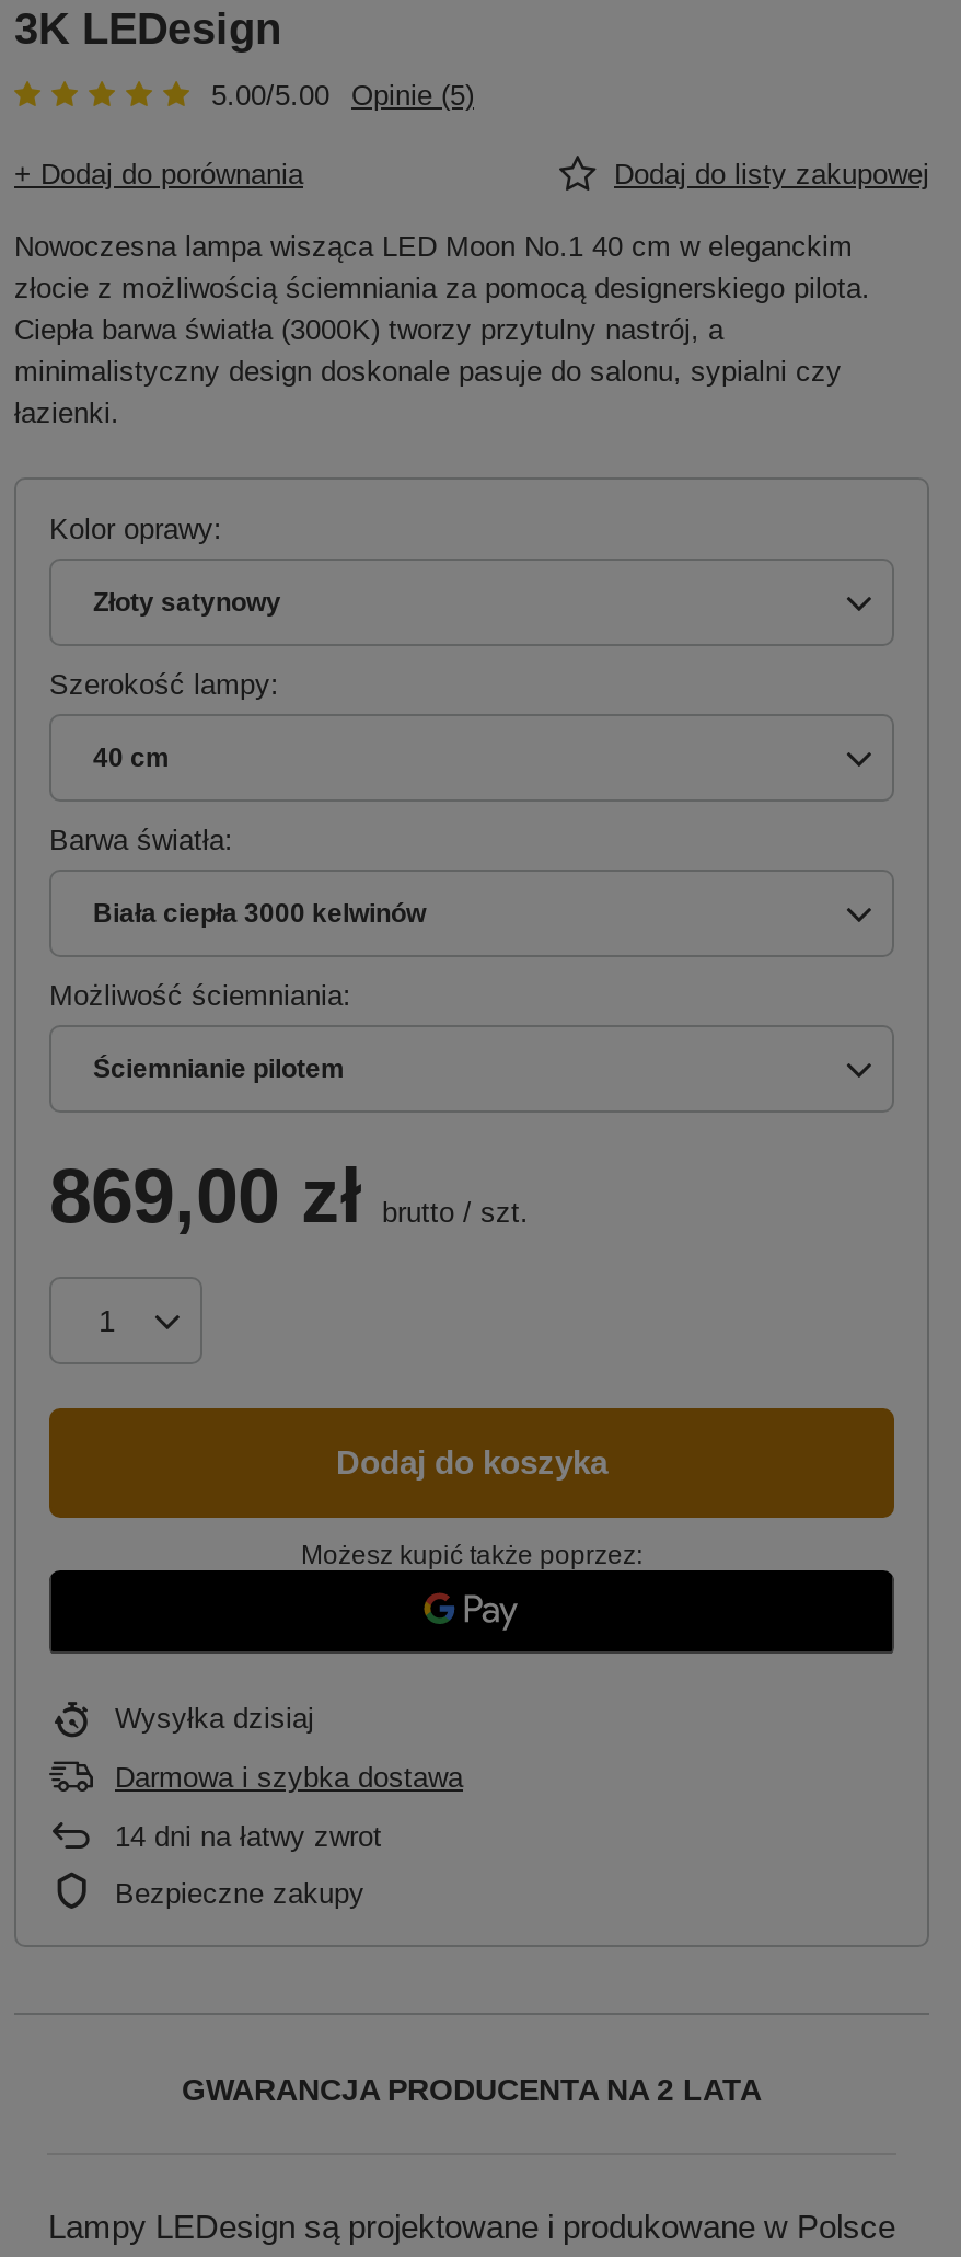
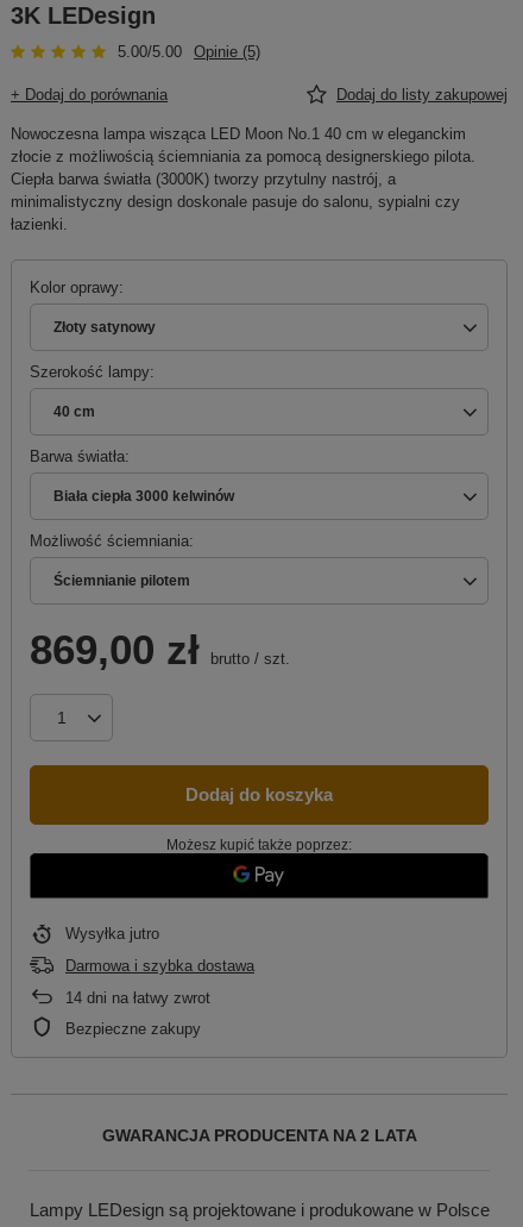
- Wysyłka dzisiaj
+ Wysyłka jutro
